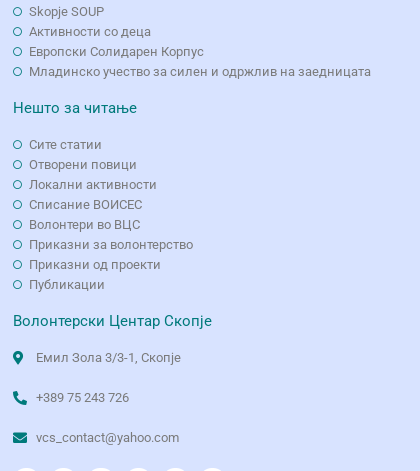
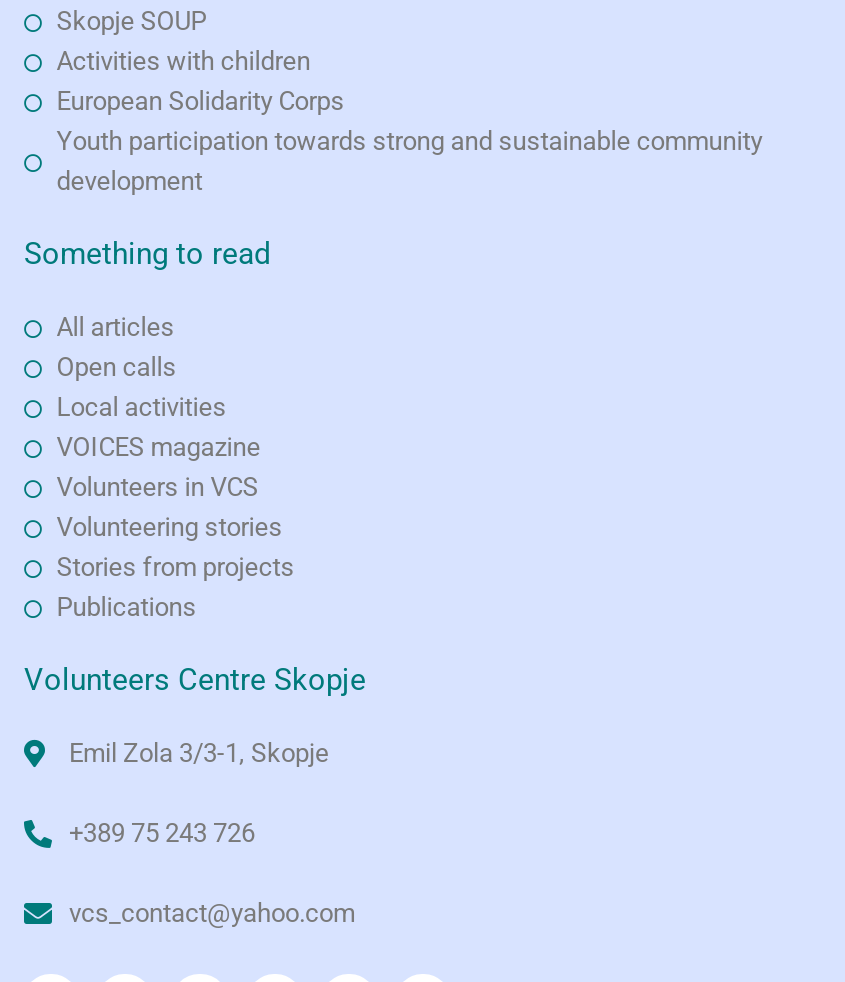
- Активности со деца
- Европски Солидарен Корпус
- Младинско учество за силен и одржлив на заедницата
+ Activities with children
+ European Solidarity Corps
+ Youth participation towards strong and sustainable community
+ development

- Нешто за читање
+ Something to read

- Сите статии
- Отворени повици
- Локални активности
- Списание ВОИСЕС
- Волонтери во ВЦС
- Приказни за волонтерство
- Приказни од проекти
- Публикации
+ All articles
+ Open calls
+ Local activities
+ VOICES magazine
+ Volunteers in VCS
+ Volunteering stories
+ Stories from projects
+ Publications

- Волонтерски Центар Скопје
+ Volunteers Centre Skopje

- Емил Зола 3/3-1, Скопје
+ Emil Zola 3/3-1, Skopje
